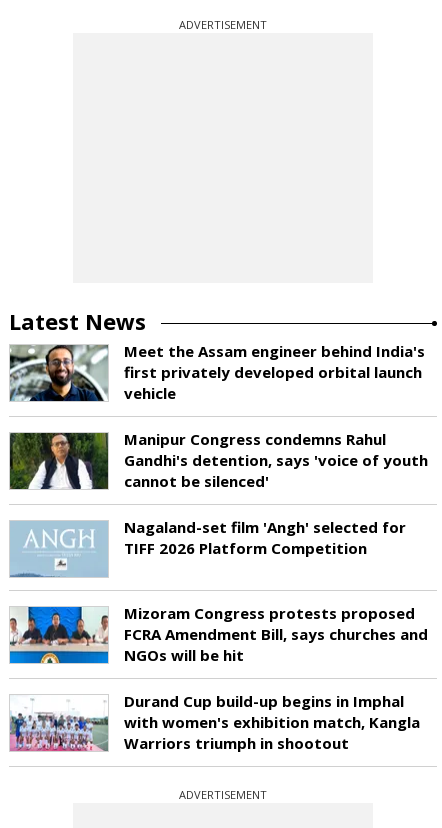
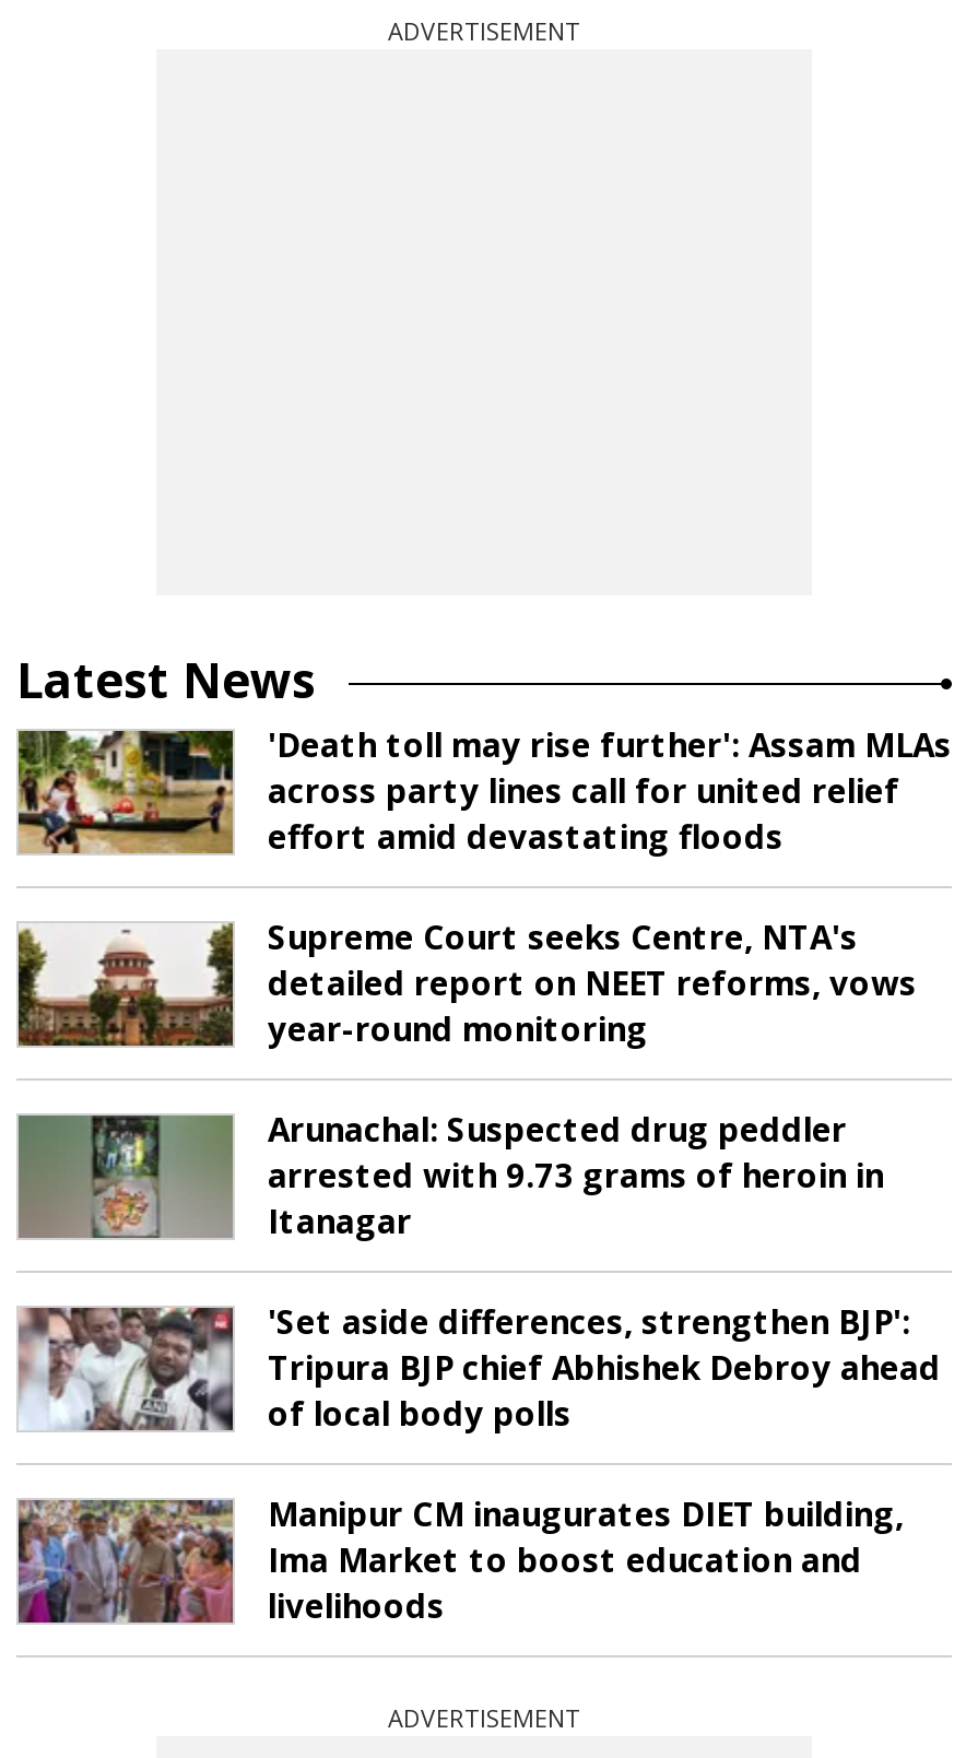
- [image]
- Meet the Assam engineer behind India's
- first privately developed orbital launch
- vehicle
+ [image]
+ 'Death toll may rise further': Assam MLAs
+ across party lines call for united relief
+ effort amid devastating floods

- [image]
- Manipur Congress condemns Rahul
- Gandhi's detention, says 'voice of youth
- cannot be silenced'
+ [image]
+ Supreme Court seeks Centre, NTA's
+ detailed report on NEET reforms, vows
+ year-round monitoring

- [image]
- Nagaland-set film 'Angh' selected for
- TIFF 2026 Platform Competition
+ [image]
+ Arunachal: Suspected drug peddler
+ arrested with 9.73 grams of heroin in
+ Itanagar

- [image]
- Mizoram Congress protests proposed
- FCRA Amendment Bill, says churches and
- NGOs will be hit
+ [image]
+ 'Set aside differences, strengthen BJP':
+ Tripura BJP chief Abhishek Debroy ahead
+ of local body polls

- [image]
- Durand Cup build-up begins in Imphal
- with women's exhibition match, Kangla
- Warriors triumph in shootout
+ [image]
+ Manipur CM inaugurates DIET building,
+ Ima Market to boost education and
+ livelihoods
